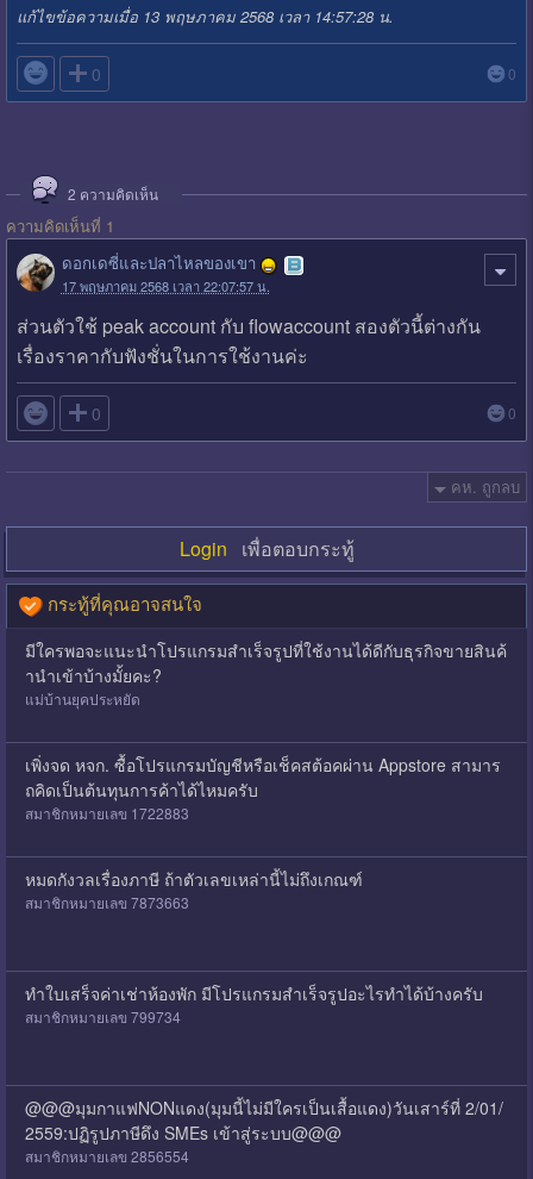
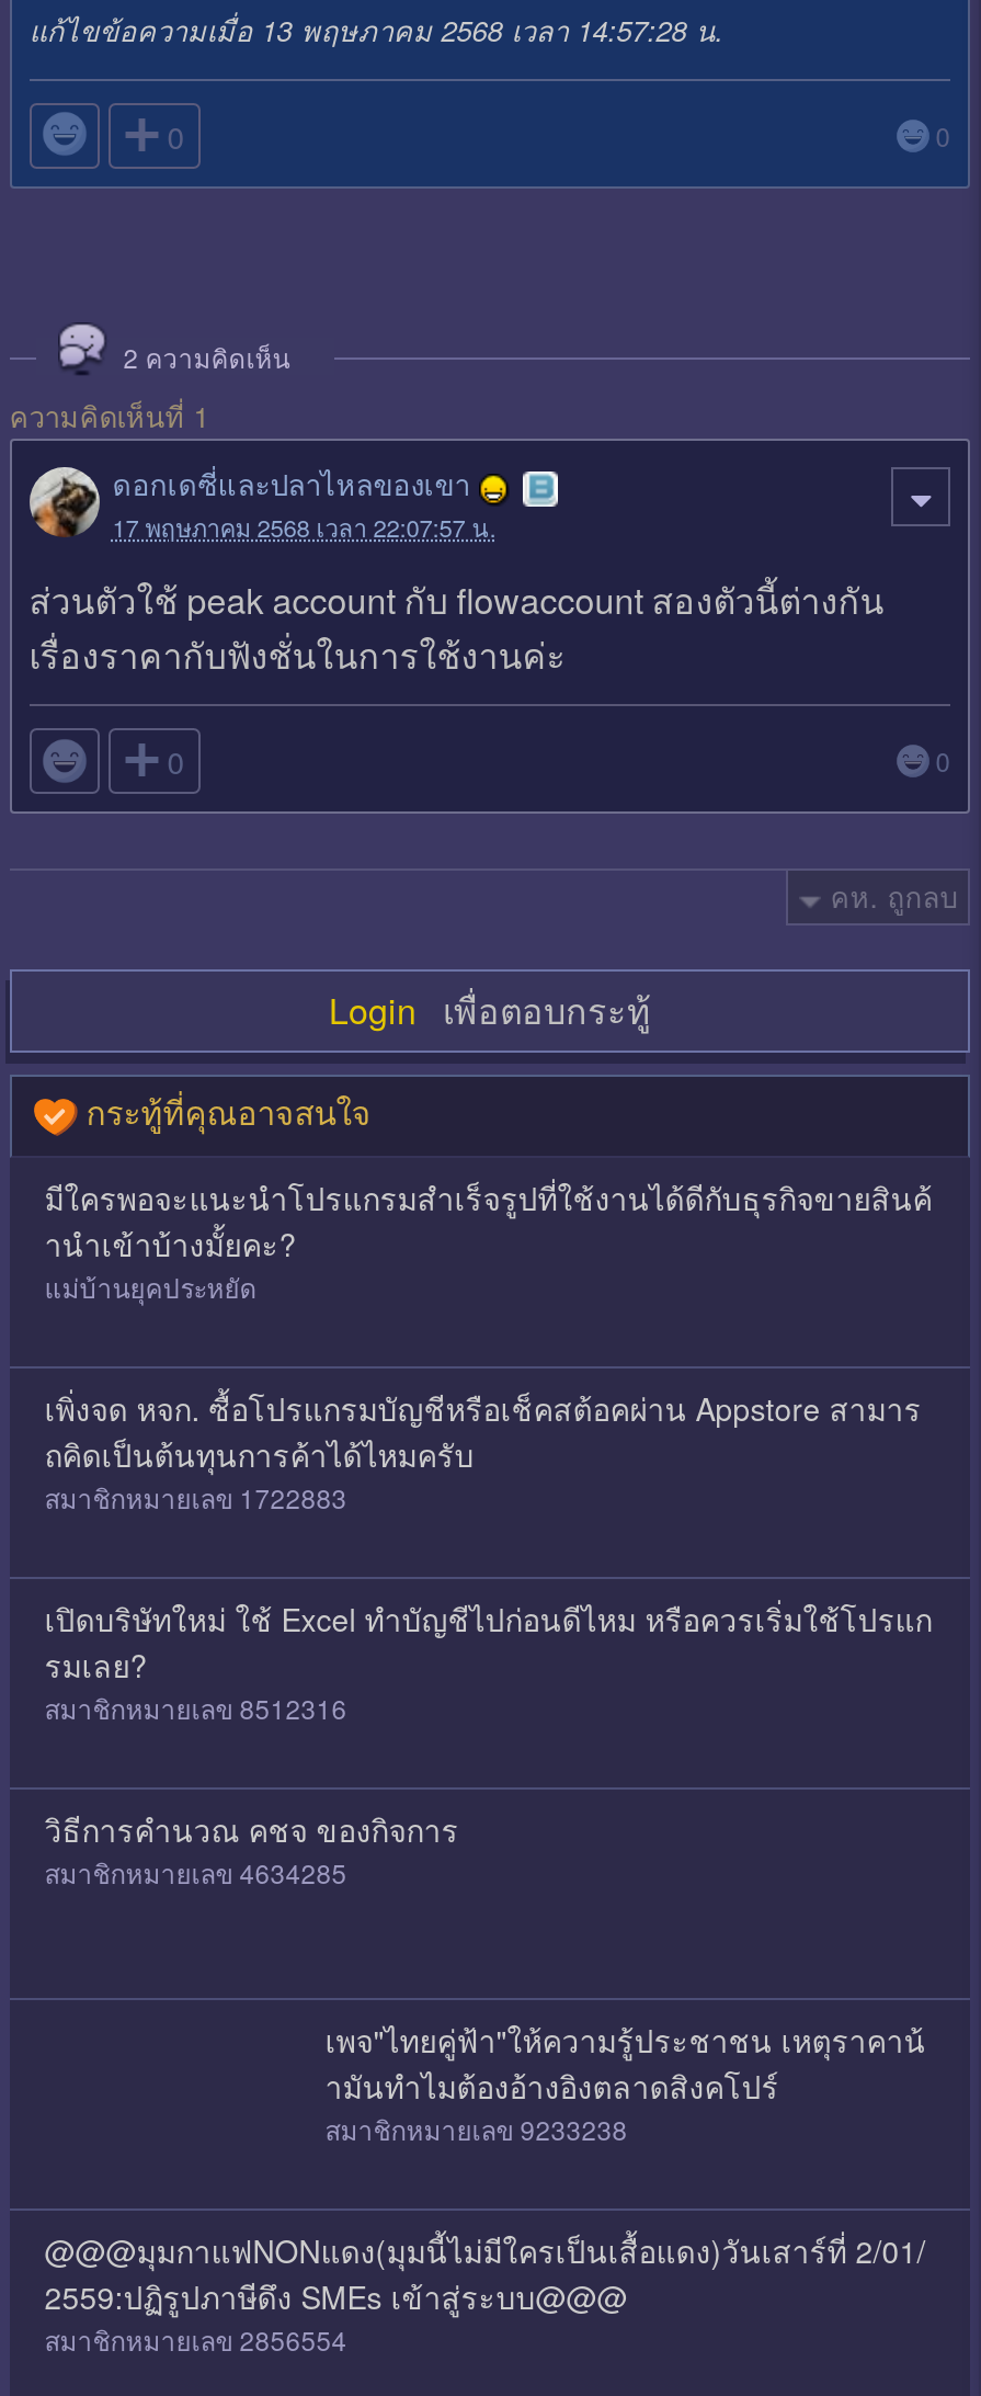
- หมดกังวลเรื่องภาษี ถ้าตัวเลขเหล่านี้ไม่ถึงเกณฑ์
- สมาชิกหมายเลข 7873663
+ เปิดบริษัทใหม่ ใช้ Excel ทำบัญชีไปก่อนดีไหม หรือควรเริ่มใช้โปรแก
+ รมเลย?
+ สมาชิกหมายเลข 8512316
+ วิธีการคำนวณ คชจ ของกิจการ
+ สมาชิกหมายเลข 4634285

- ทำใบเสร็จค่าเช่าห้องพัก มีโปรแกรมสำเร็จรูปอะไรทำได้บ้างครับ
- สมาชิกหมายเลข 799734
+ เพจ"ไทยคู่ฟ้า"ให้ความรู้ประชาชน เหตุราคาน้
+ ำมันทำไมต้องอ้างอิงตลาดสิงคโปร์
+ สมาชิกหมายเลข 9233238
